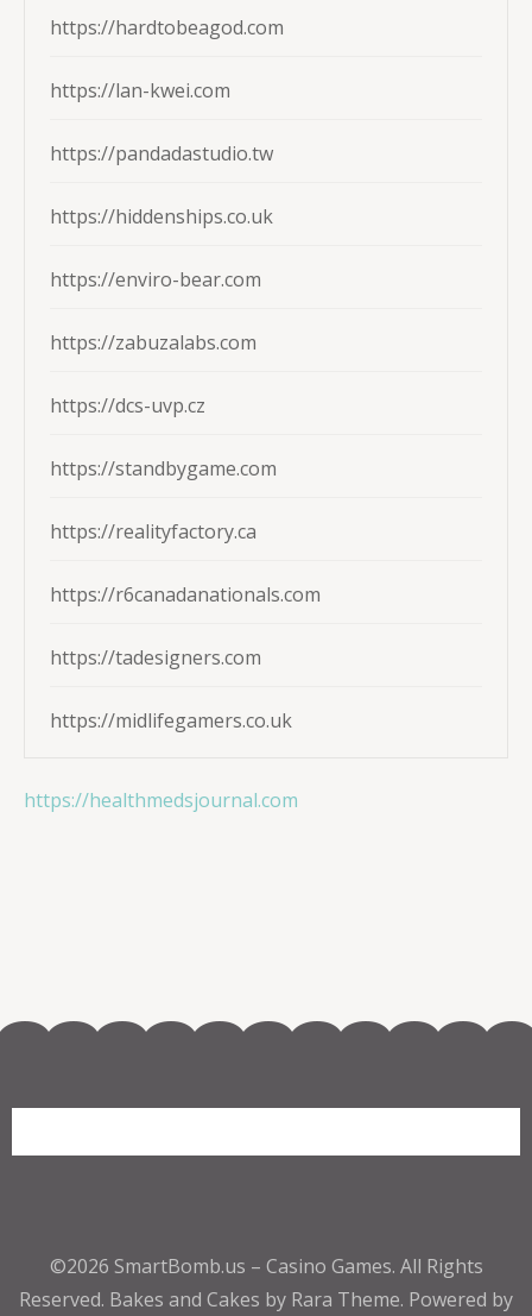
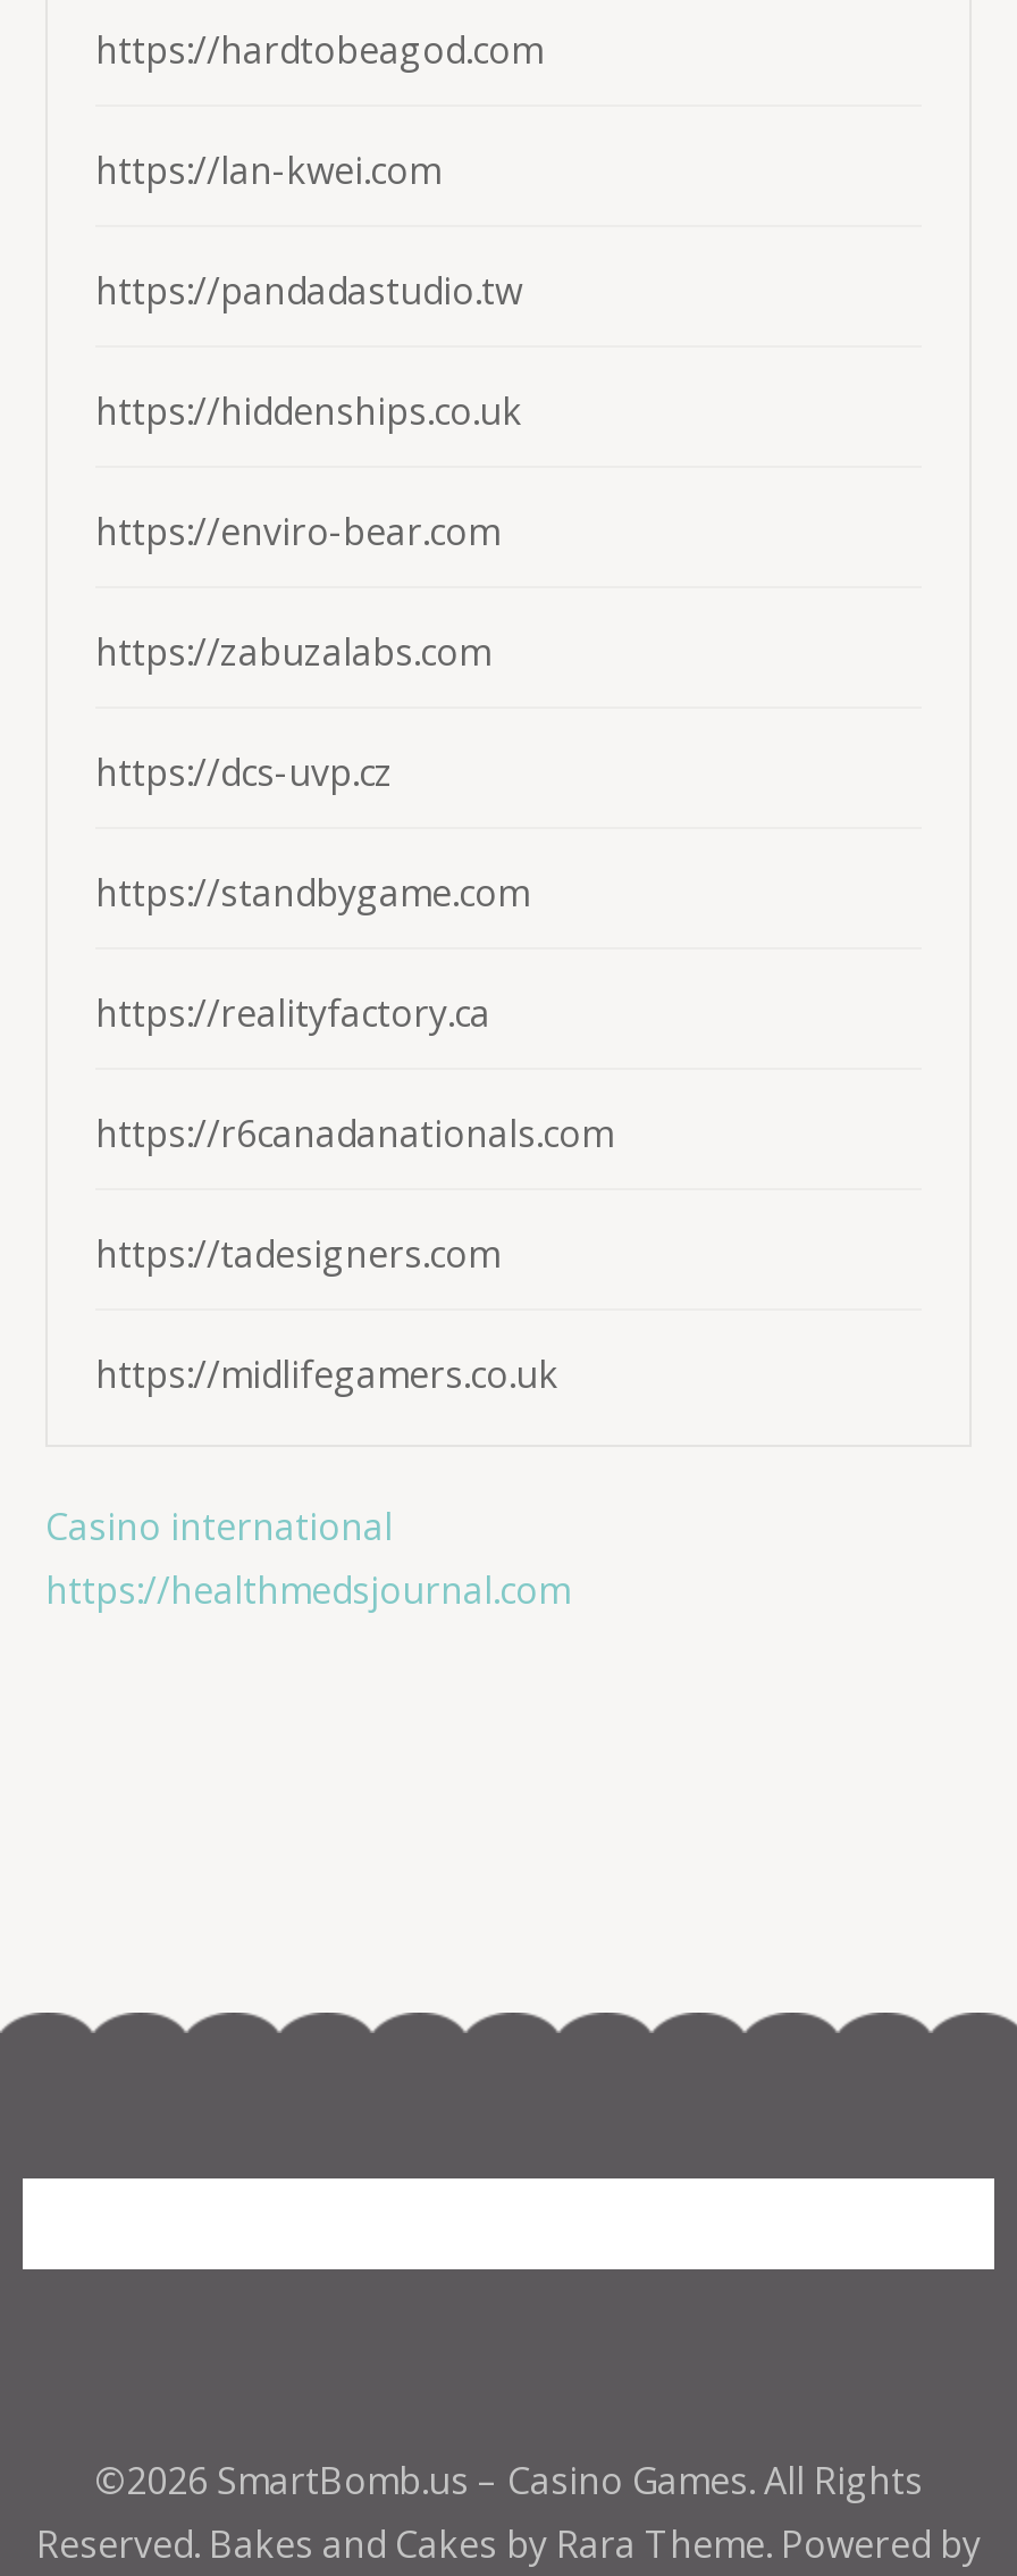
+ Casino international
